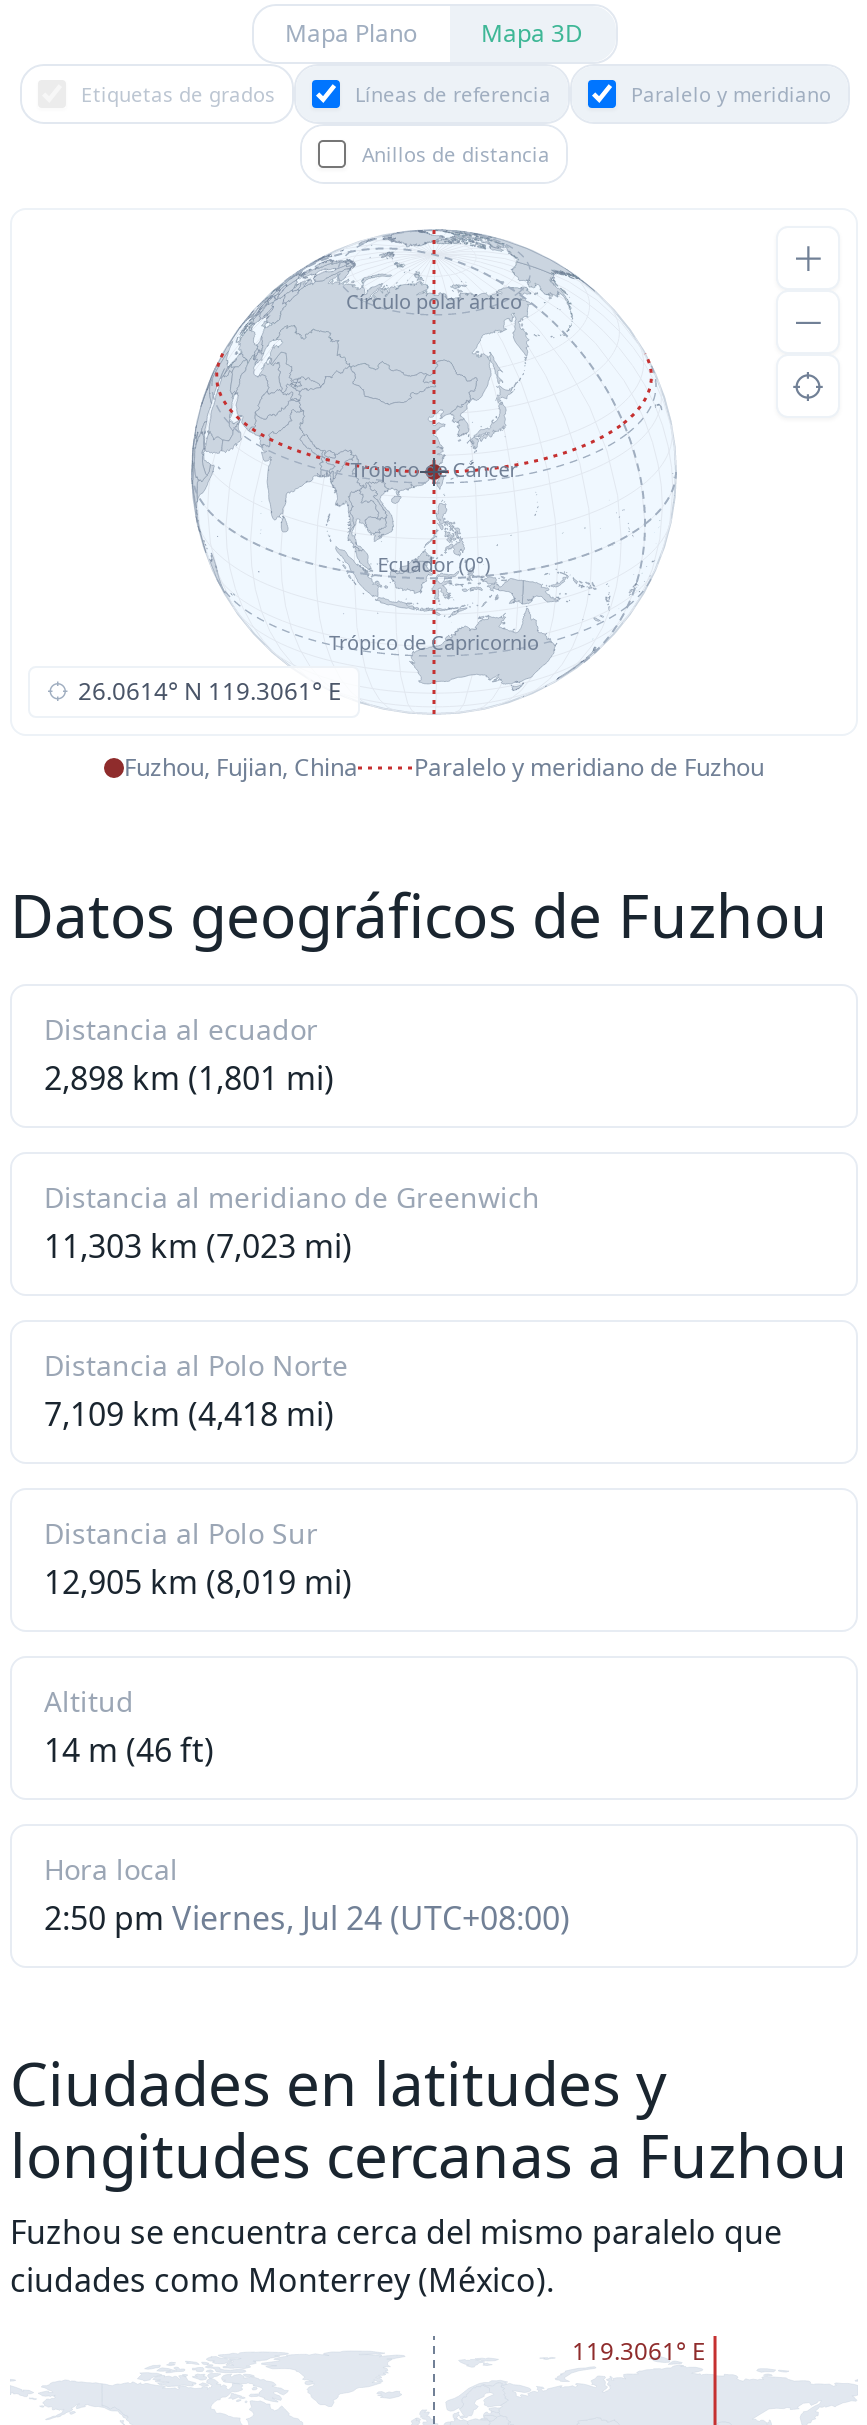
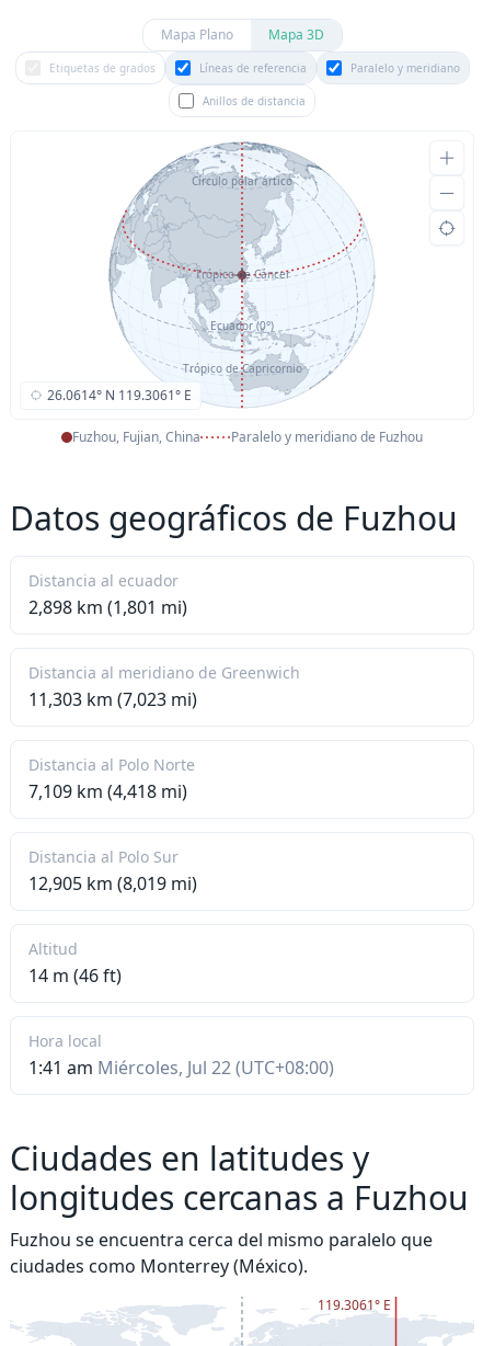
- 2:50 pm Viernes, Jul 24 (UTC+08:00)
+ 1:41 am Miércoles, Jul 22 (UTC+08:00)
